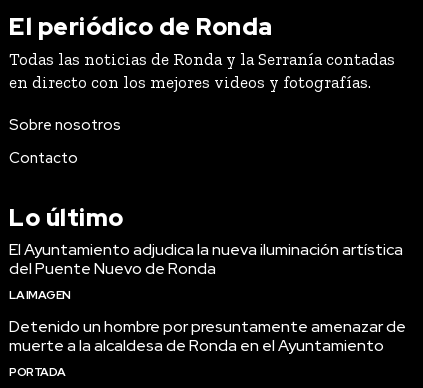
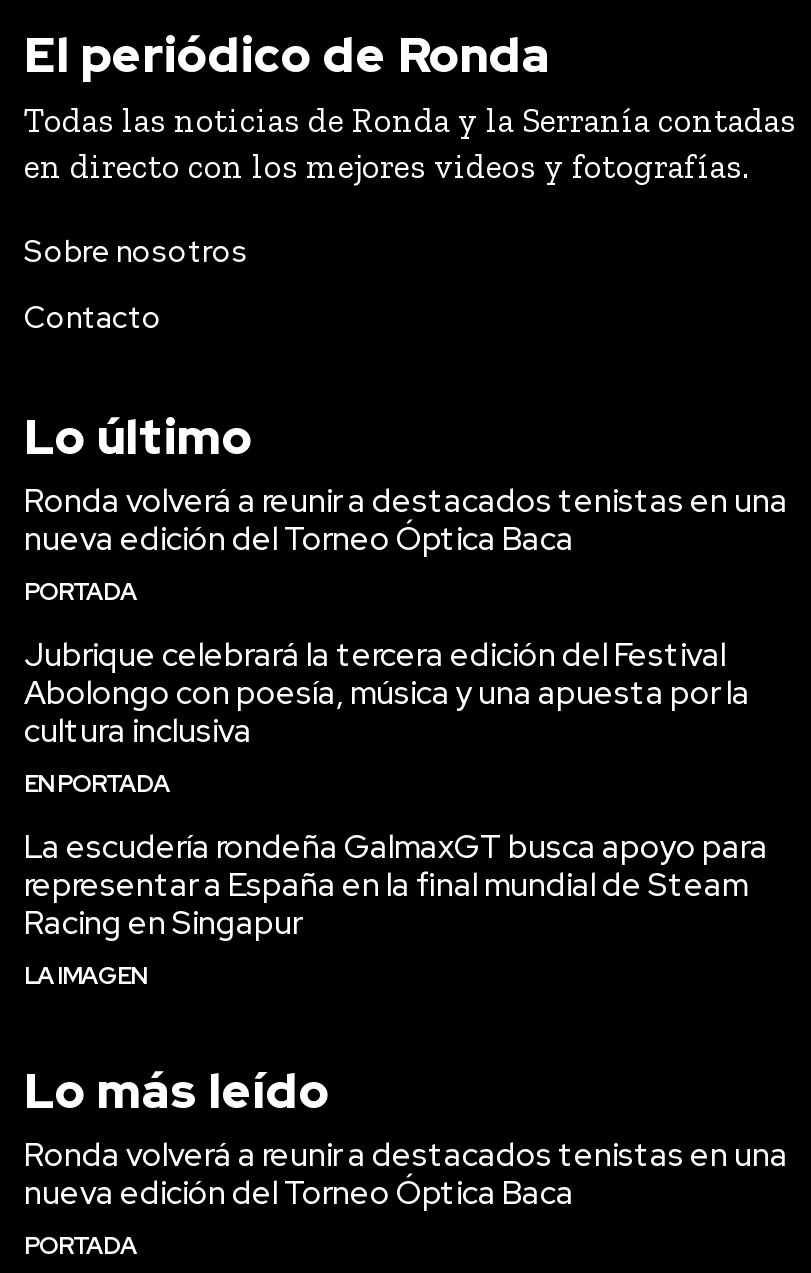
- El Ayuntamiento adjudica la nueva iluminación artística
- del Puente Nuevo de Ronda
+ Ronda volverá a reunir a destacados tenistas en una
+ nueva edición del Torneo Óptica Baca
+ PORTADA
+ Jubrique celebrará la tercera edición del Festival
+ Abolongo con poesía, música y una apuesta por la
+ cultura inclusiva
+ EN PORTADA
+ La escudería rondeña GalmaxGT busca apoyo para
+ representar a España en la final mundial de Steam
+ Racing en Singapur

- Detenido un hombre por presuntamente amenazar de
- muerte a la alcaldesa de Ronda en el Ayuntamiento
+ Lo más leído
+ Ronda volverá a reunir a destacados tenistas en una
+ nueva edición del Torneo Óptica Baca
